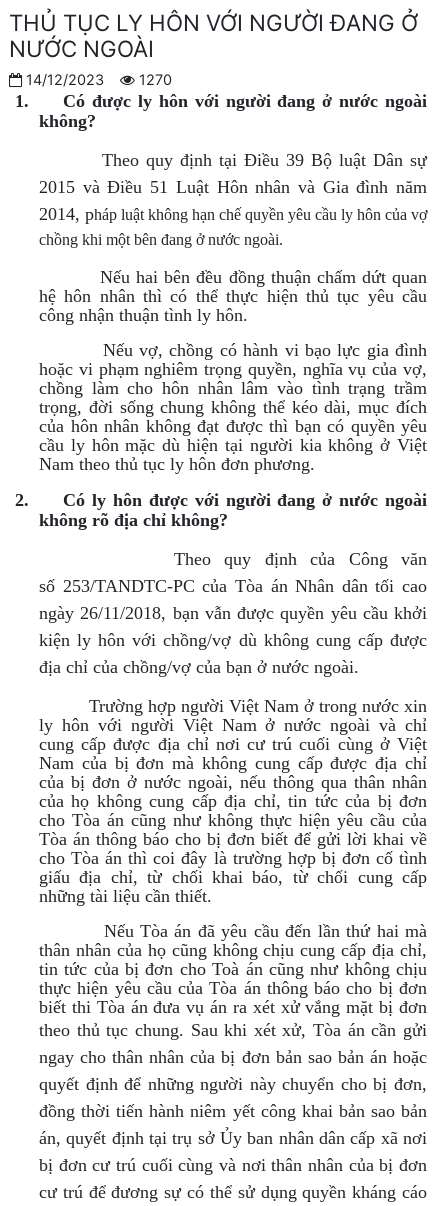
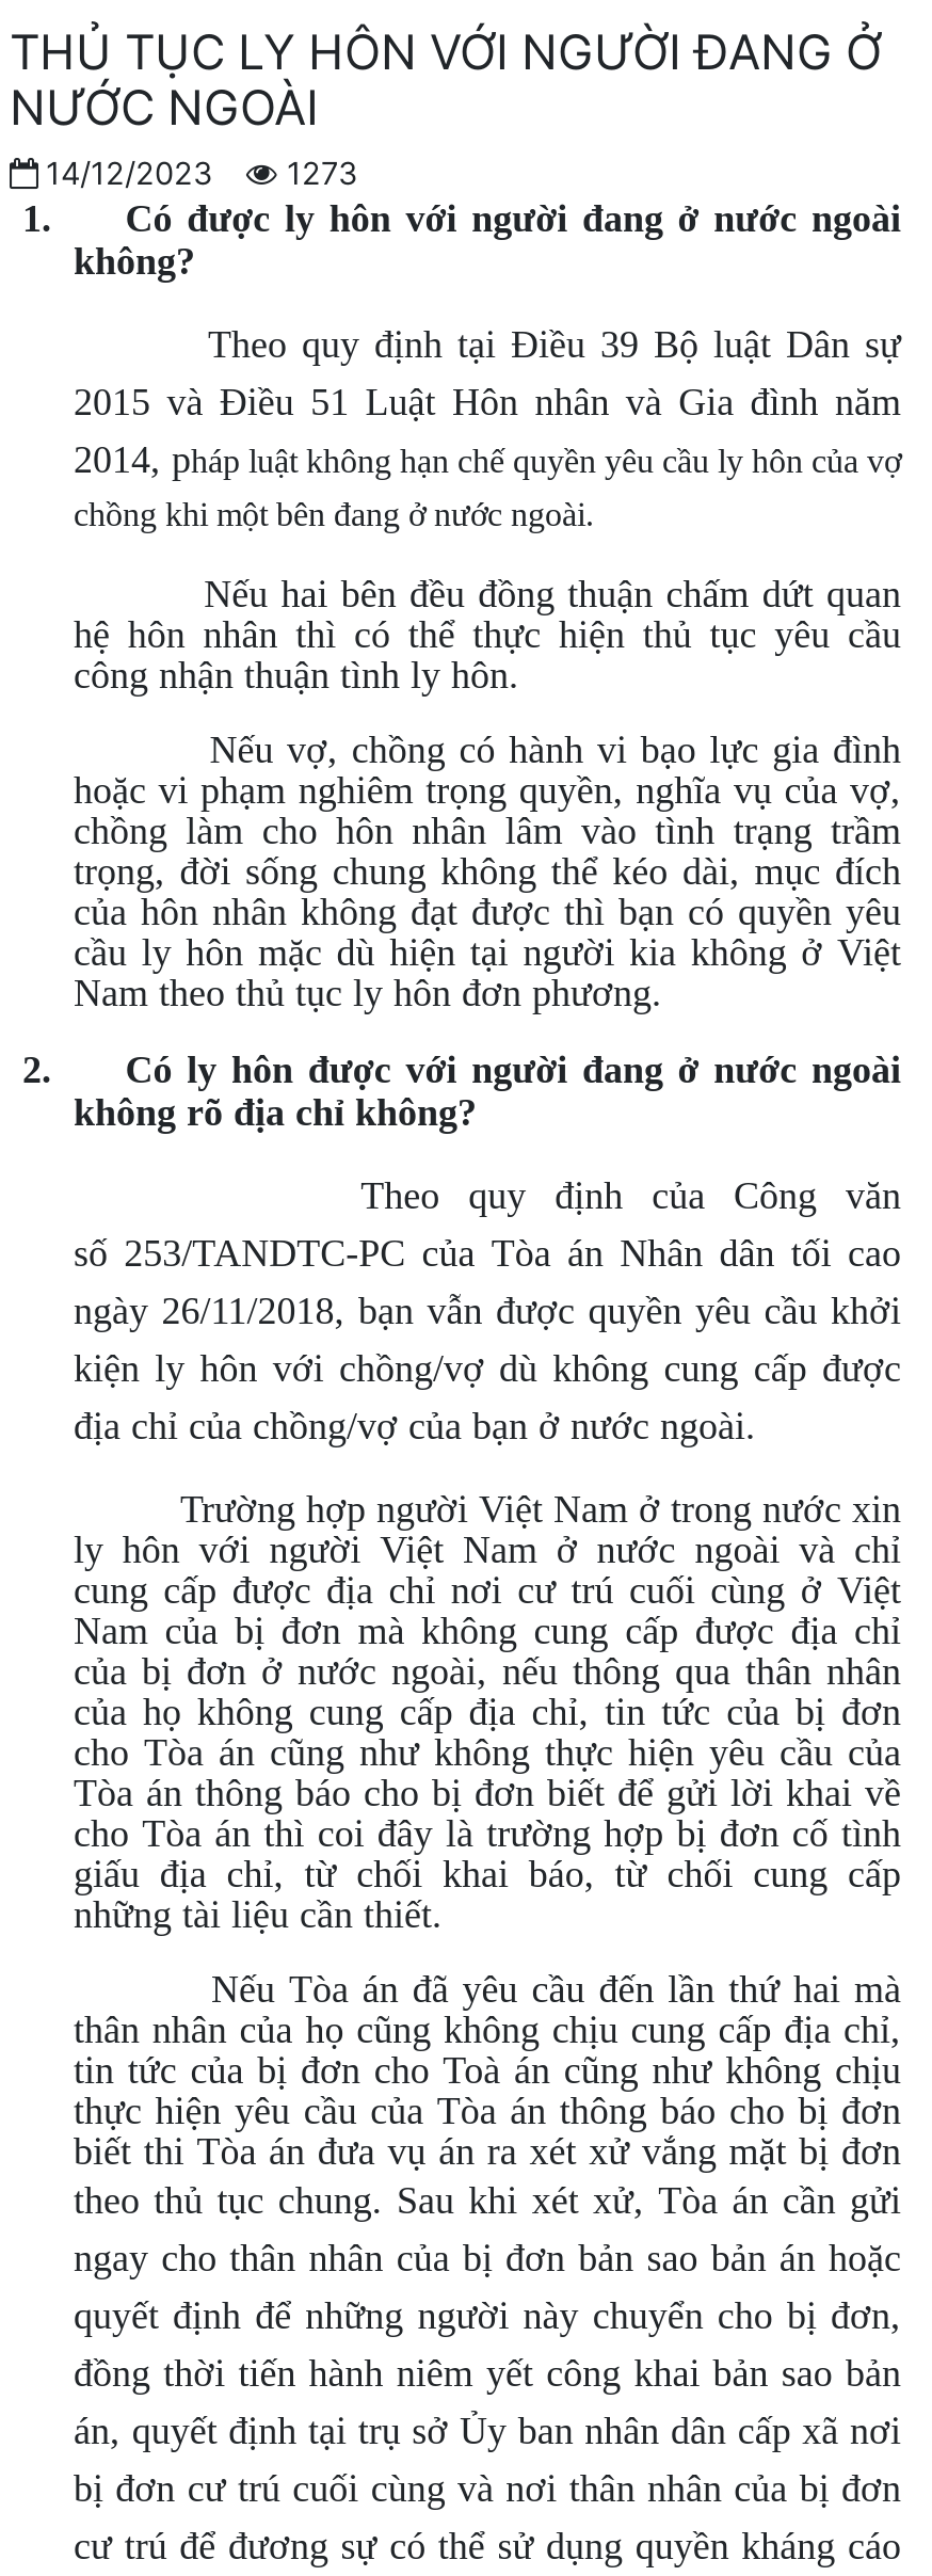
- 14/12/2023 1270
+ 14/12/2023 1273
